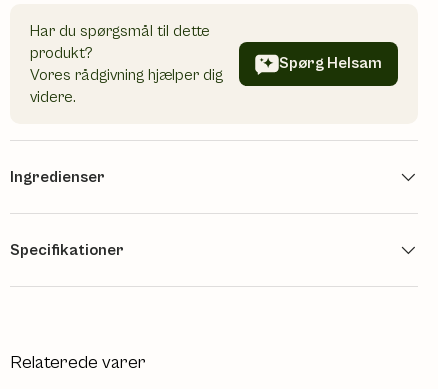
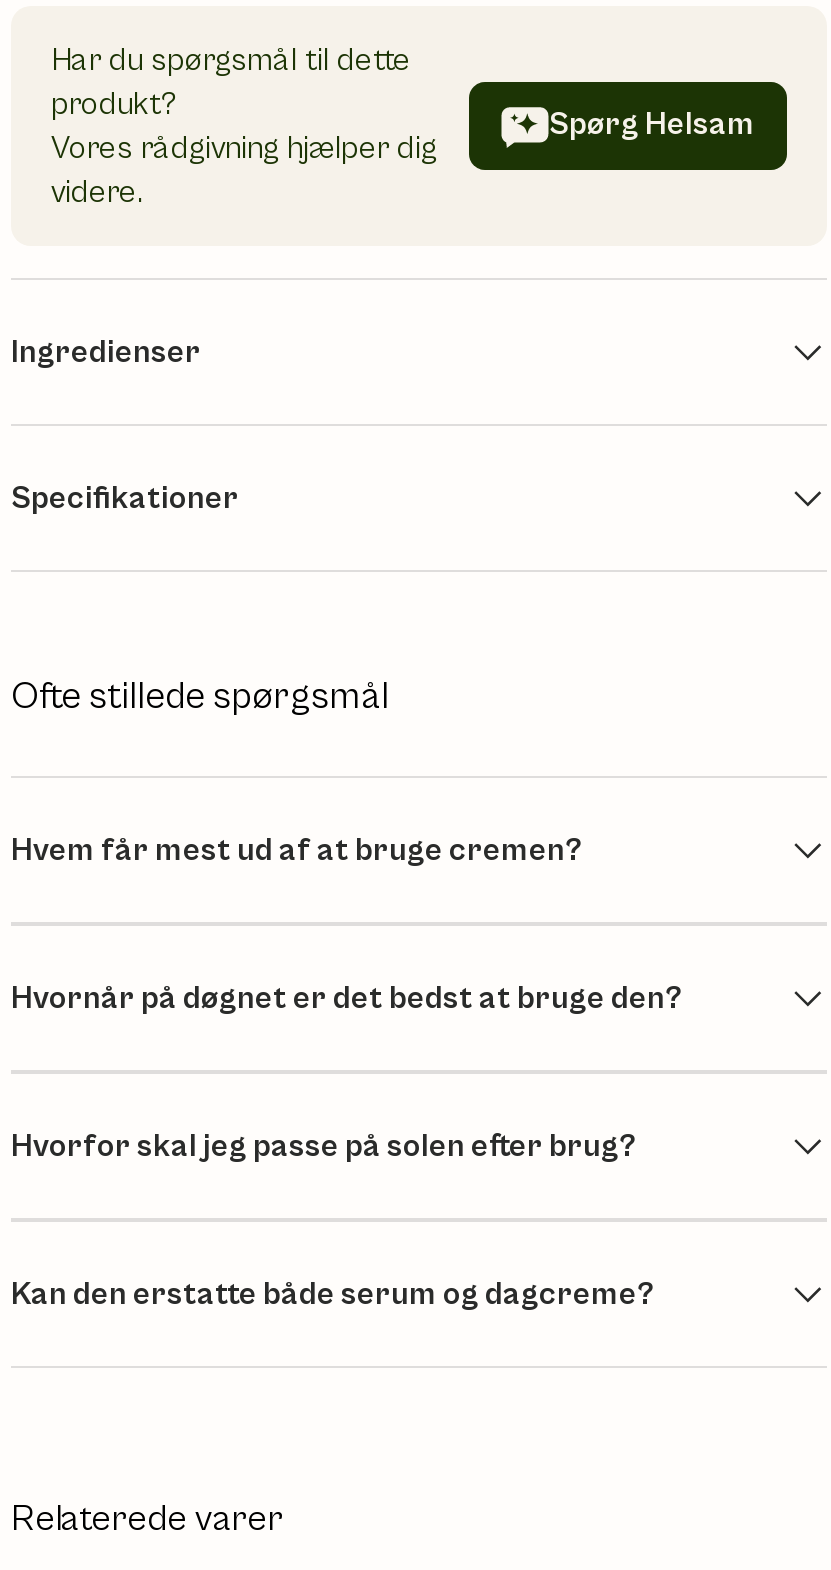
+ Ofte stillede spørgsmål

+ Hvem får mest ud af at bruge cremen?

+ Hvornår på døgnet er det bedst at bruge den?

+ Hvorfor skal jeg passe på solen efter brug?

+ Kan den erstatte både serum og dagcreme?
